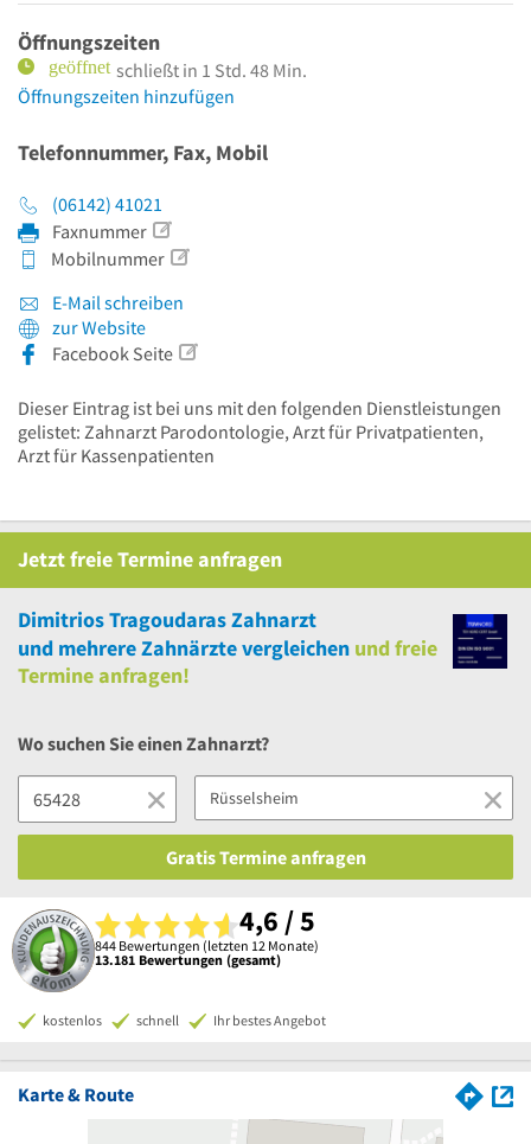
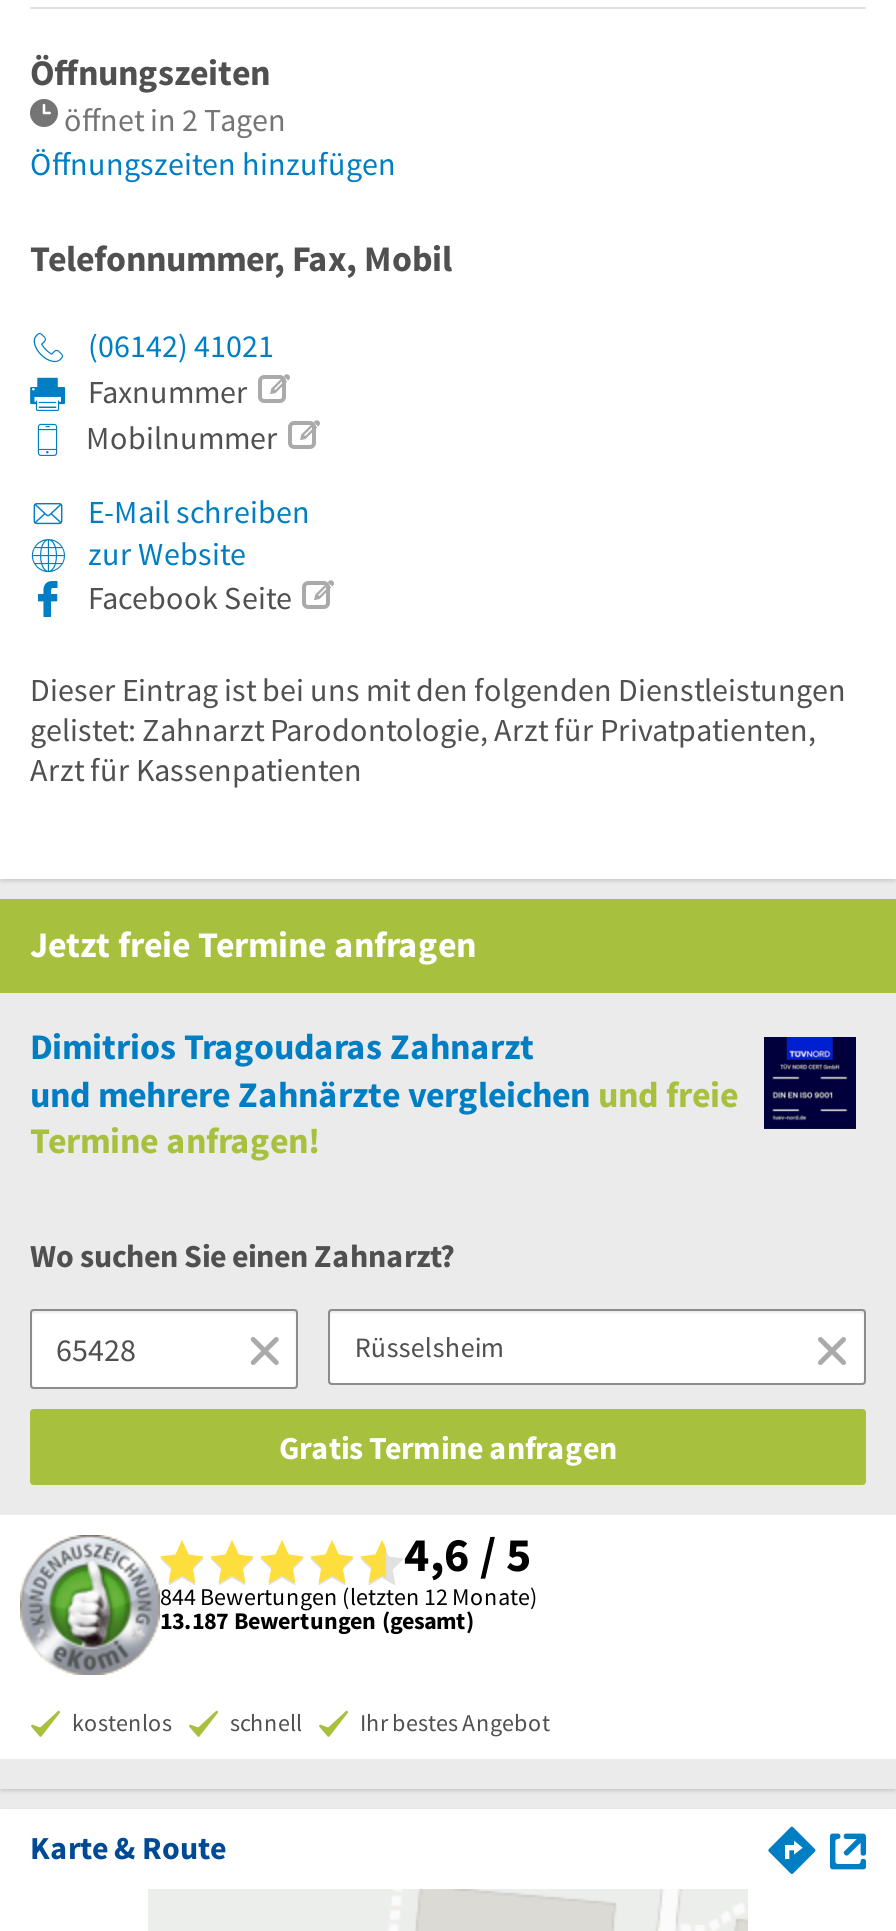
- schließt in 1 Std. 48 Min.
+ öffnet in 2 Tagen

- 13.181 Bewertungen (gesamt)
+ 13.187 Bewertungen (gesamt)
